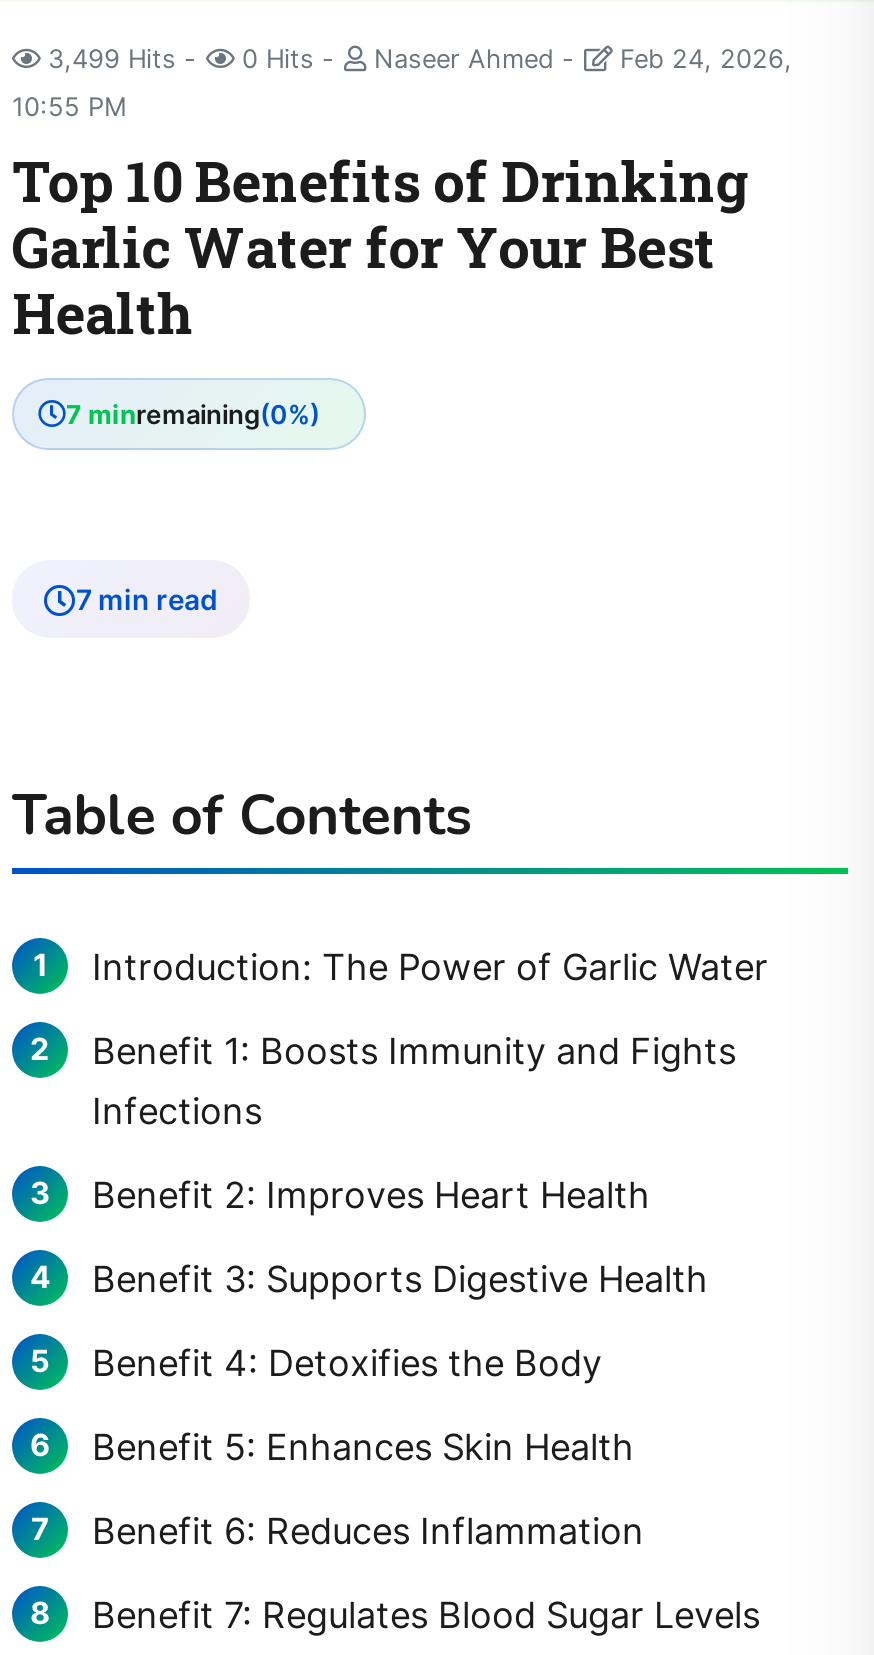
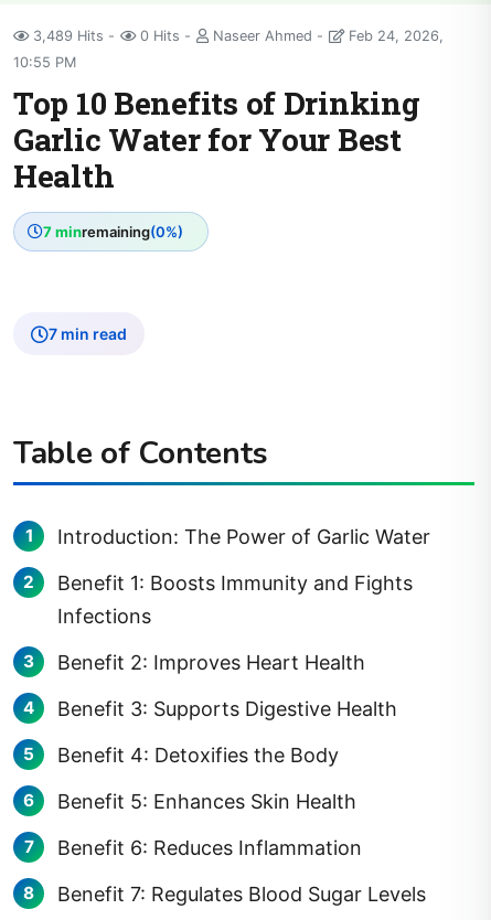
- 3,499 Hits 0 Hits Naseer Ahmed Feb 24, 2026,
+ 3,489 Hits 0 Hits Naseer Ahmed Feb 24, 2026,
